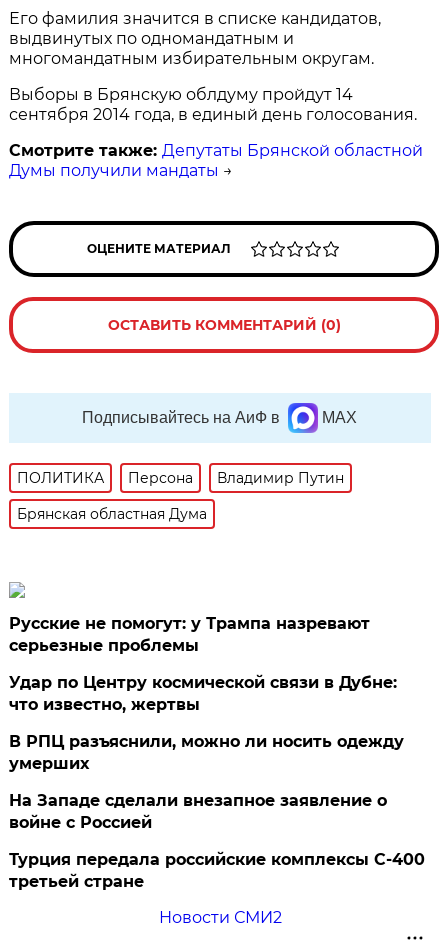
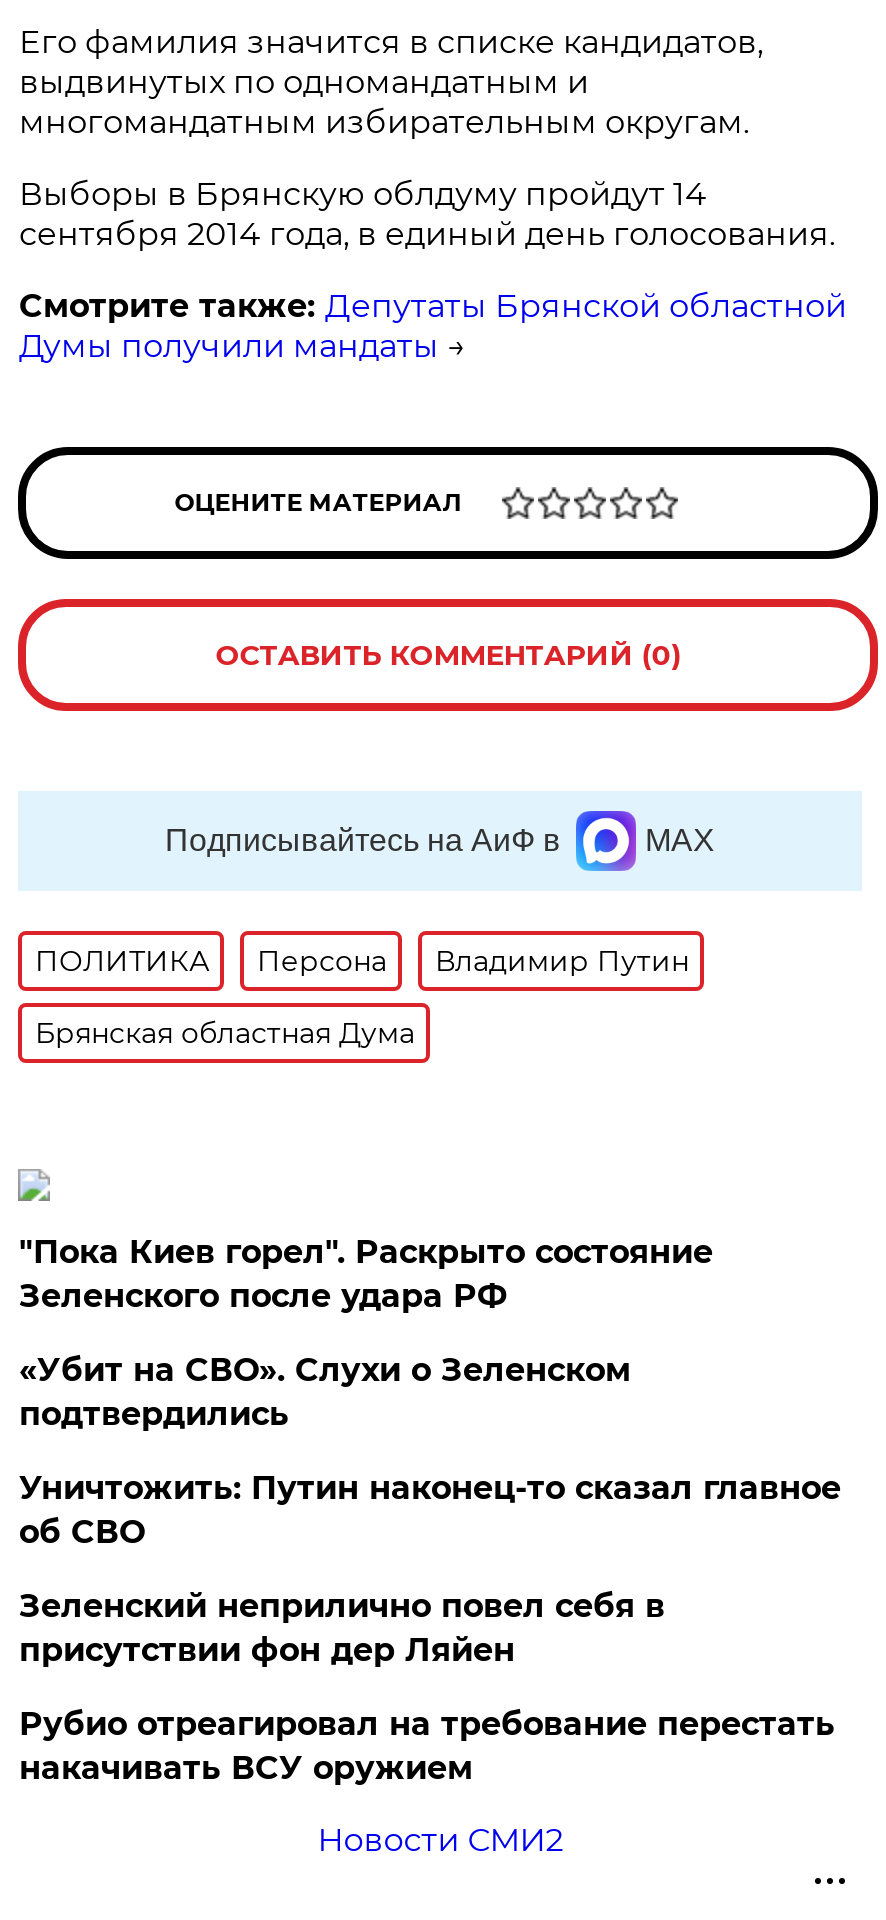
- Русские не помогут: у Трампа назревают
- серьезные проблемы
+ "Пока Киев горел". Раскрыто состояние
+ Зеленского после удара РФ

- Удар по Центру космической связи в Дубне:
- что известно, жертвы
+ «Убит на СВО». Слухи о Зеленском
+ подтвердились

- В РПЦ разъяснили, можно ли носить одежду
- умерших
+ Уничтожить: Путин наконец-то сказал главное
+ об СВО

- На Западе сделали внезапное заявление о
- войне с Россией
+ Зеленский неприлично повел cебя в
+ присутствии фон дер Ляйен

- Турция передала российские комплексы С-400
- третьей стране
+ Рубио отреагировал на требование перестать
+ накачивать ВСУ оружием
